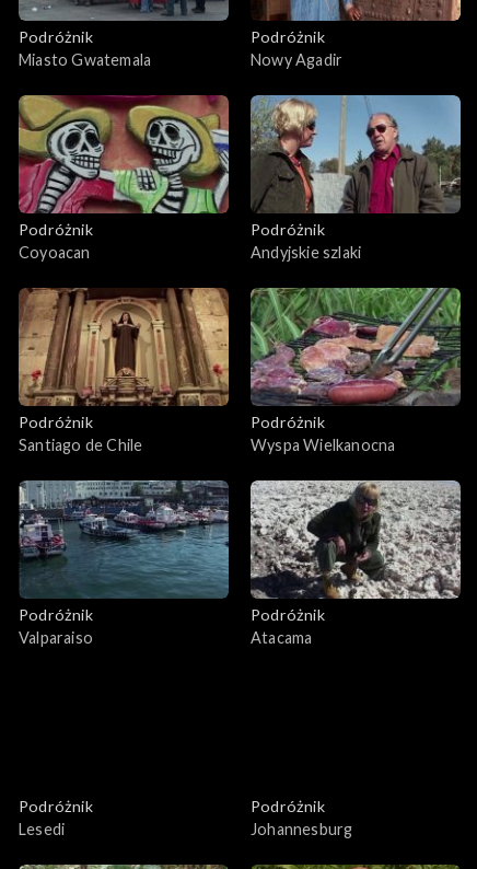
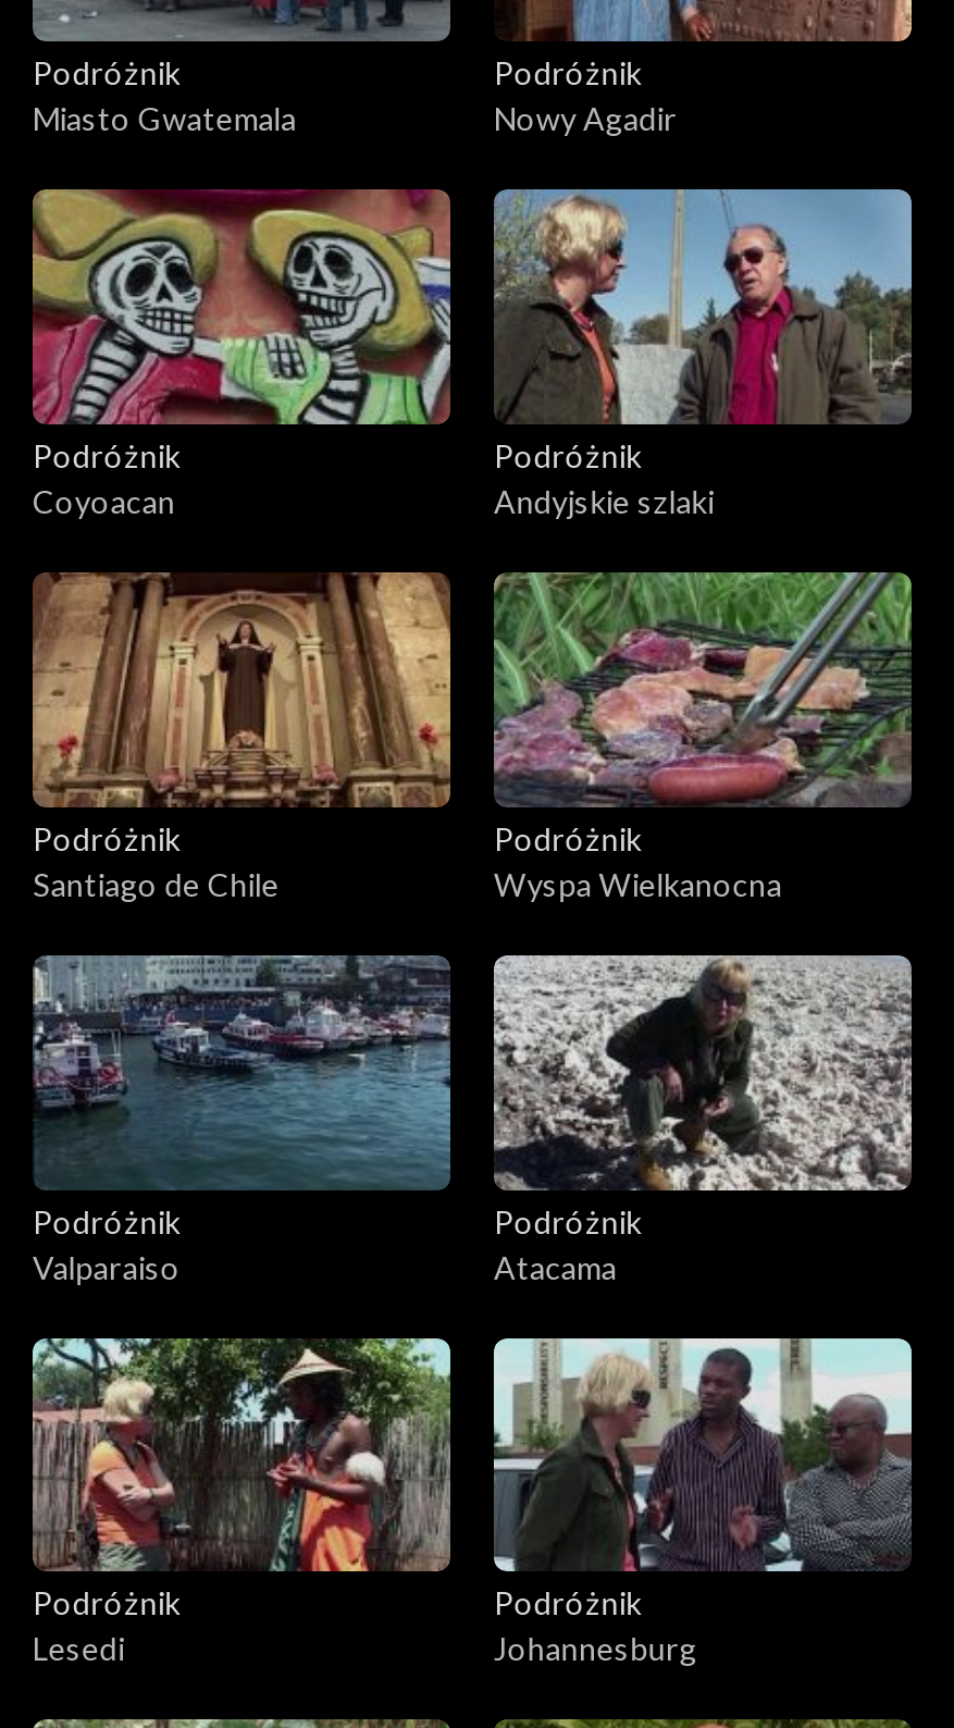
+ [image]

+ [image]
